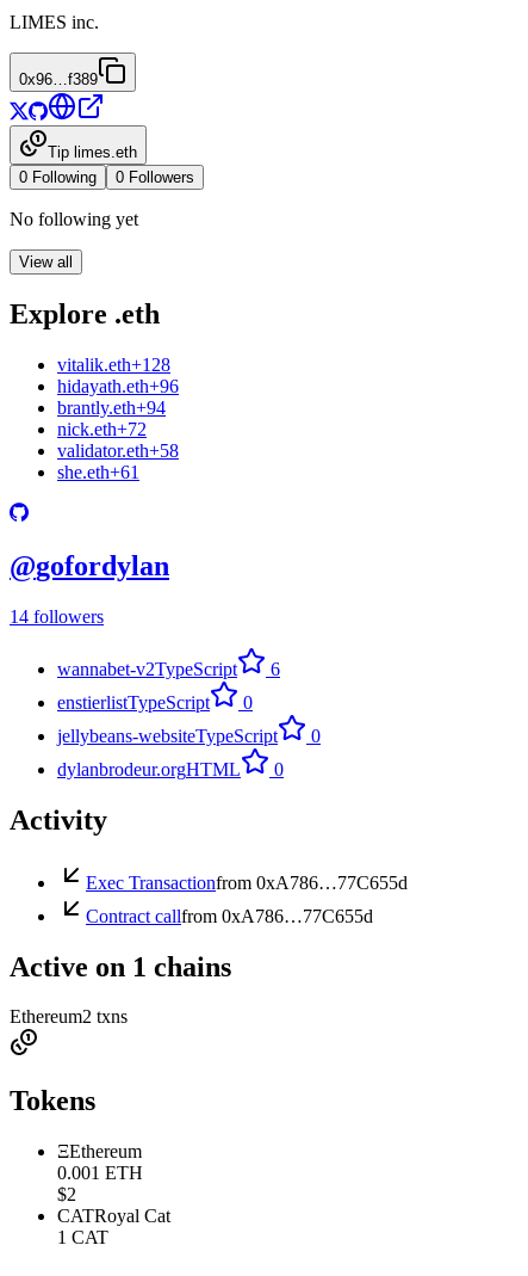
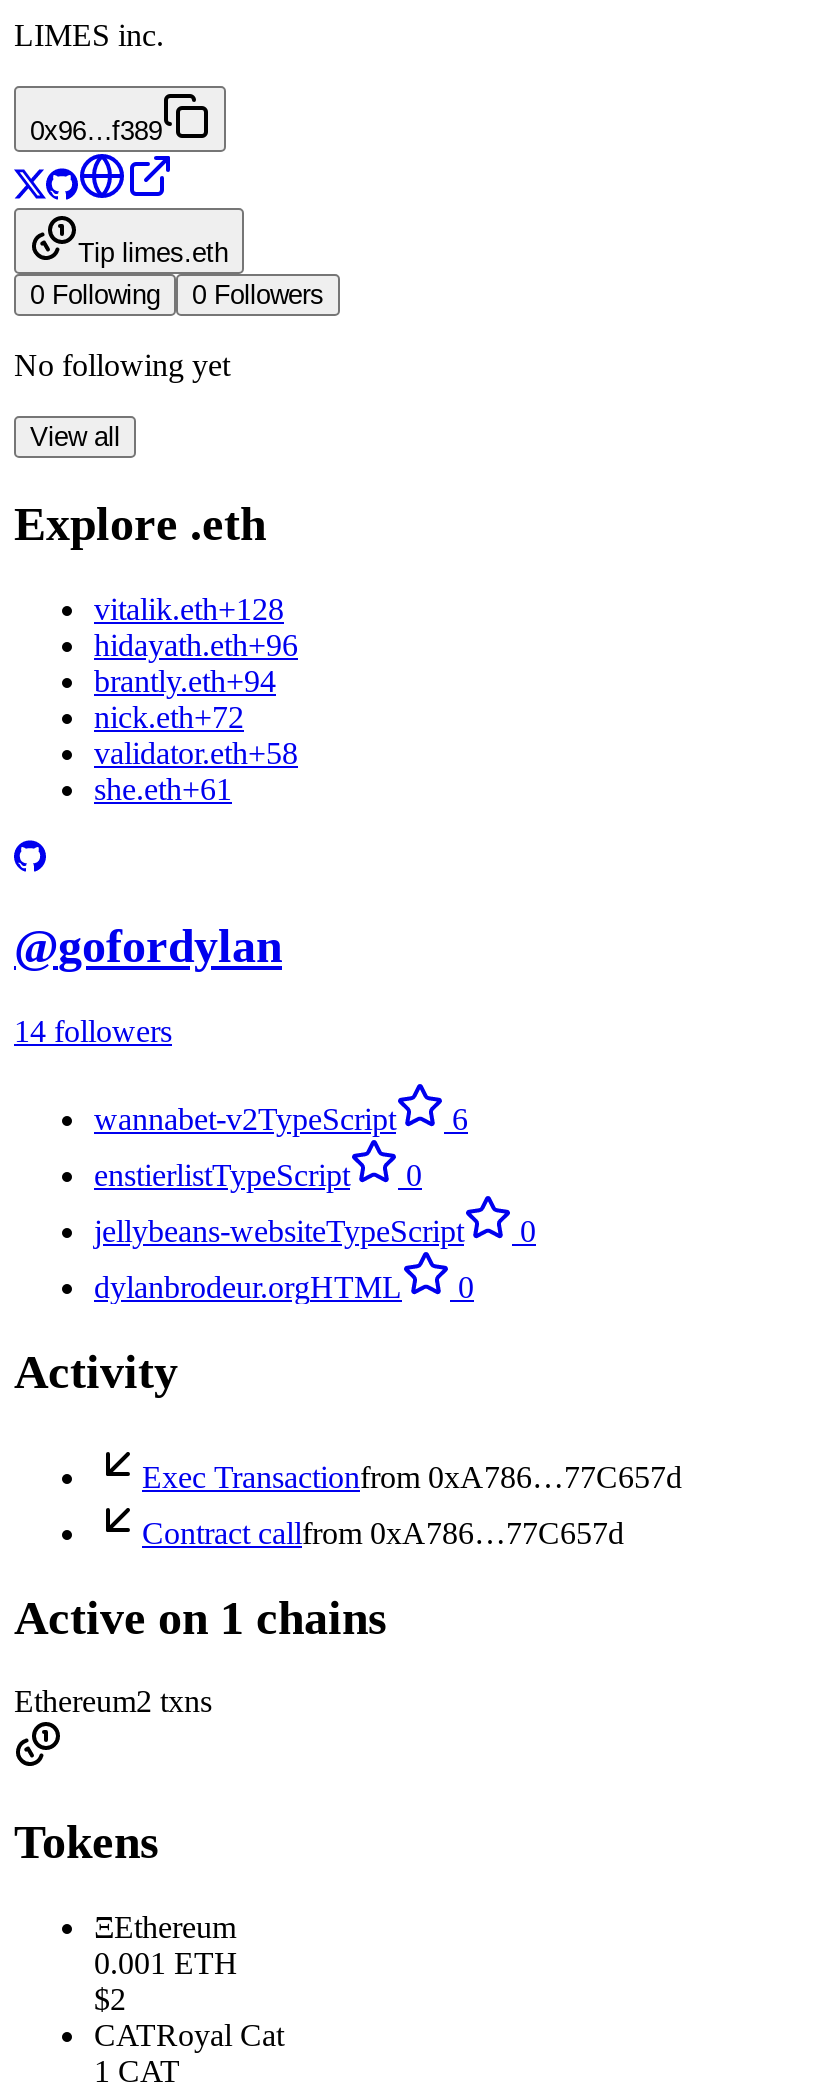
- Exec Transactionfrom 0xA786…77C655d
+ Exec Transactionfrom 0xA786…77C657d

- Contract callfrom 0xA786…77C655d
+ Contract callfrom 0xA786…77C657d
